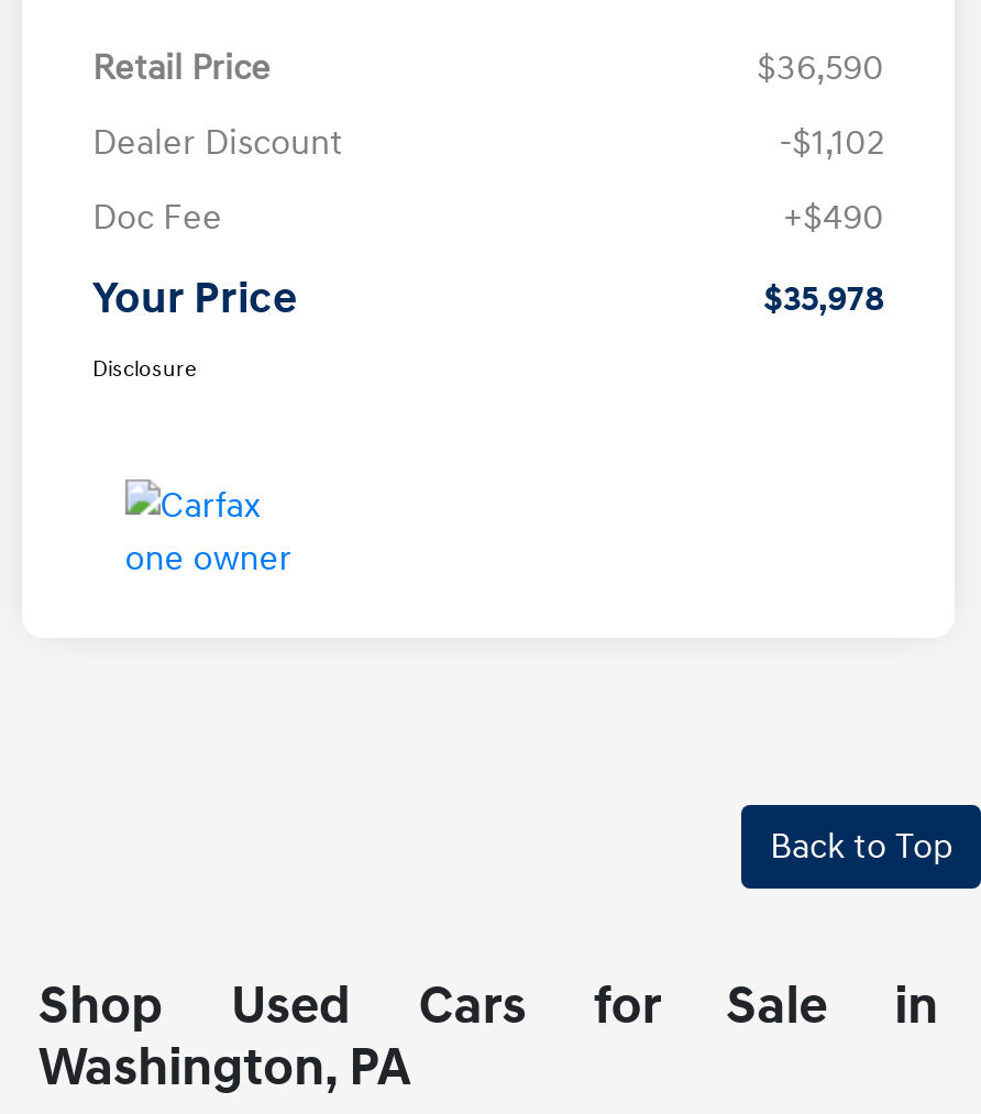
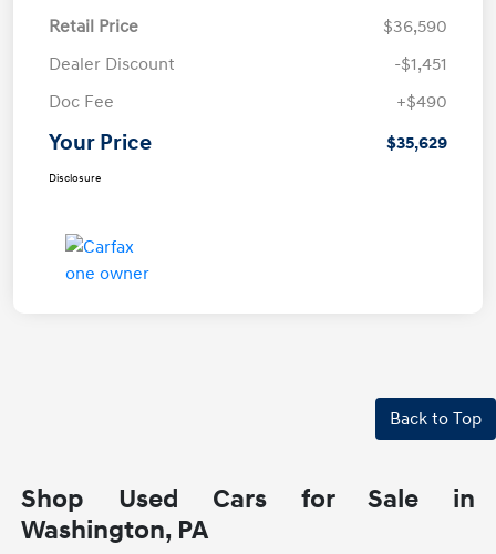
- -$1,102
+ -$1,451

- $35,978
+ $35,629
